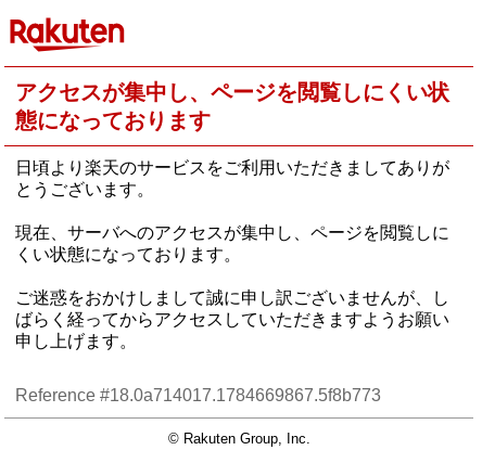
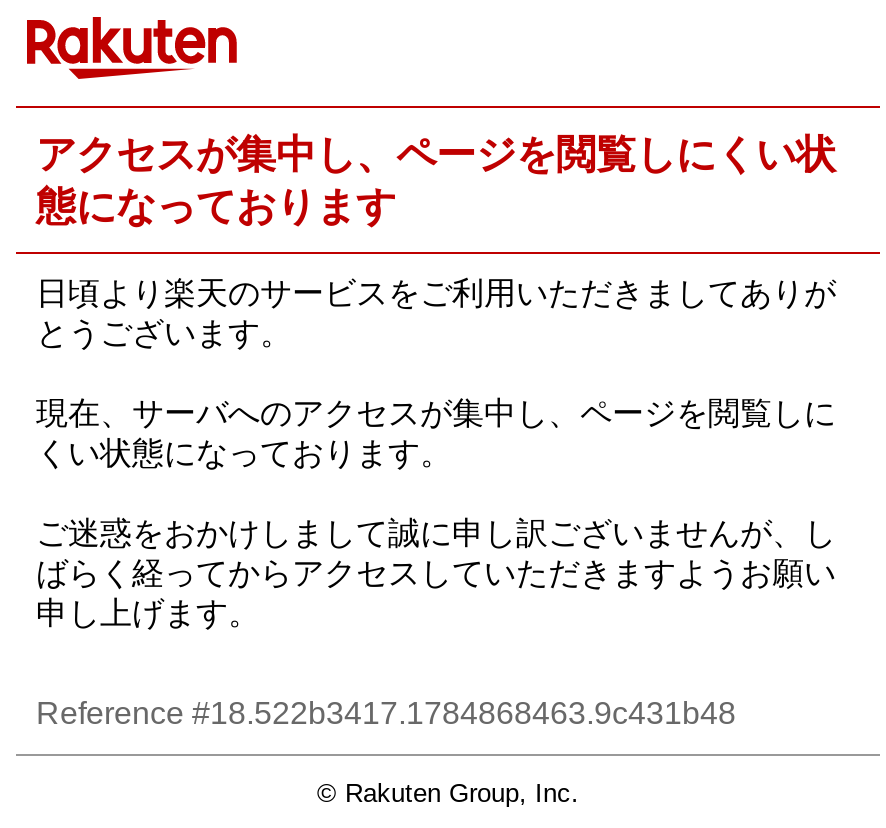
- Reference #18.0a714017.1784669867.5f8b773
+ Reference #18.522b3417.1784868463.9c431b48
